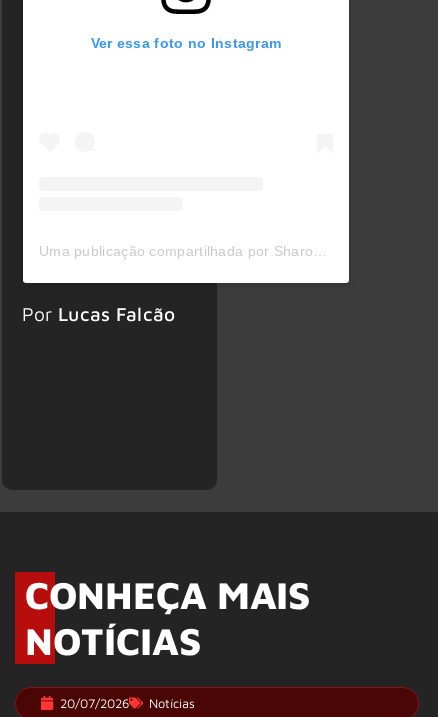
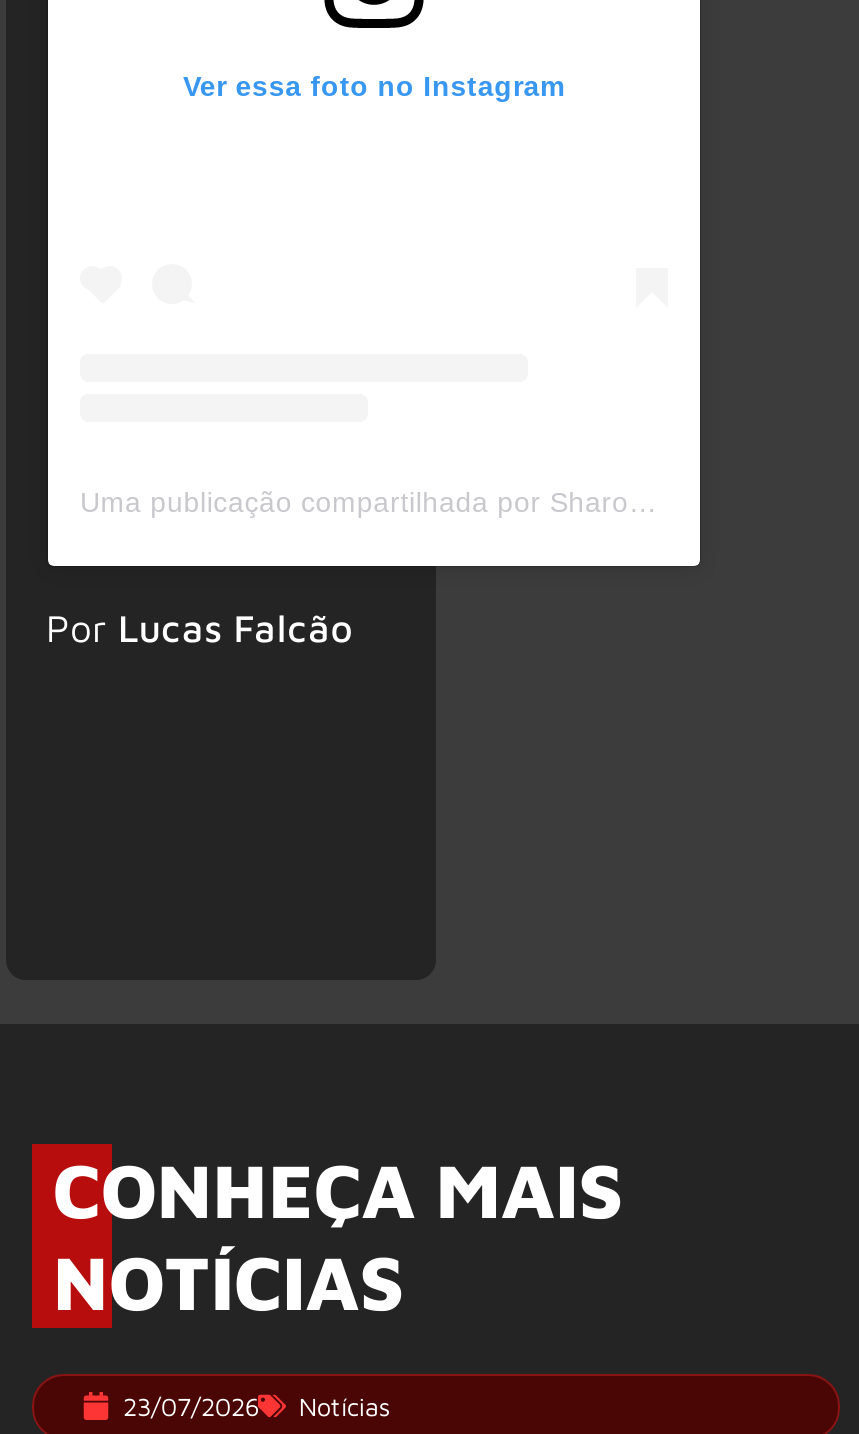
- 20/07/2026 Notícias
+ 23/07/2026 Notícias
